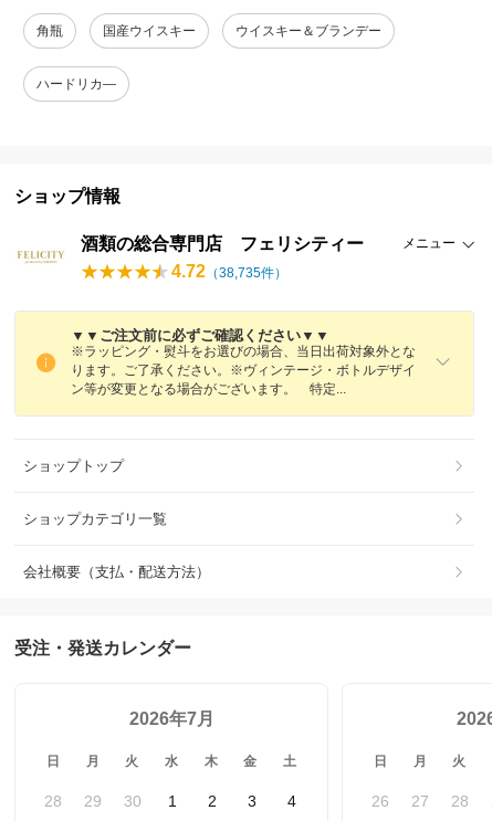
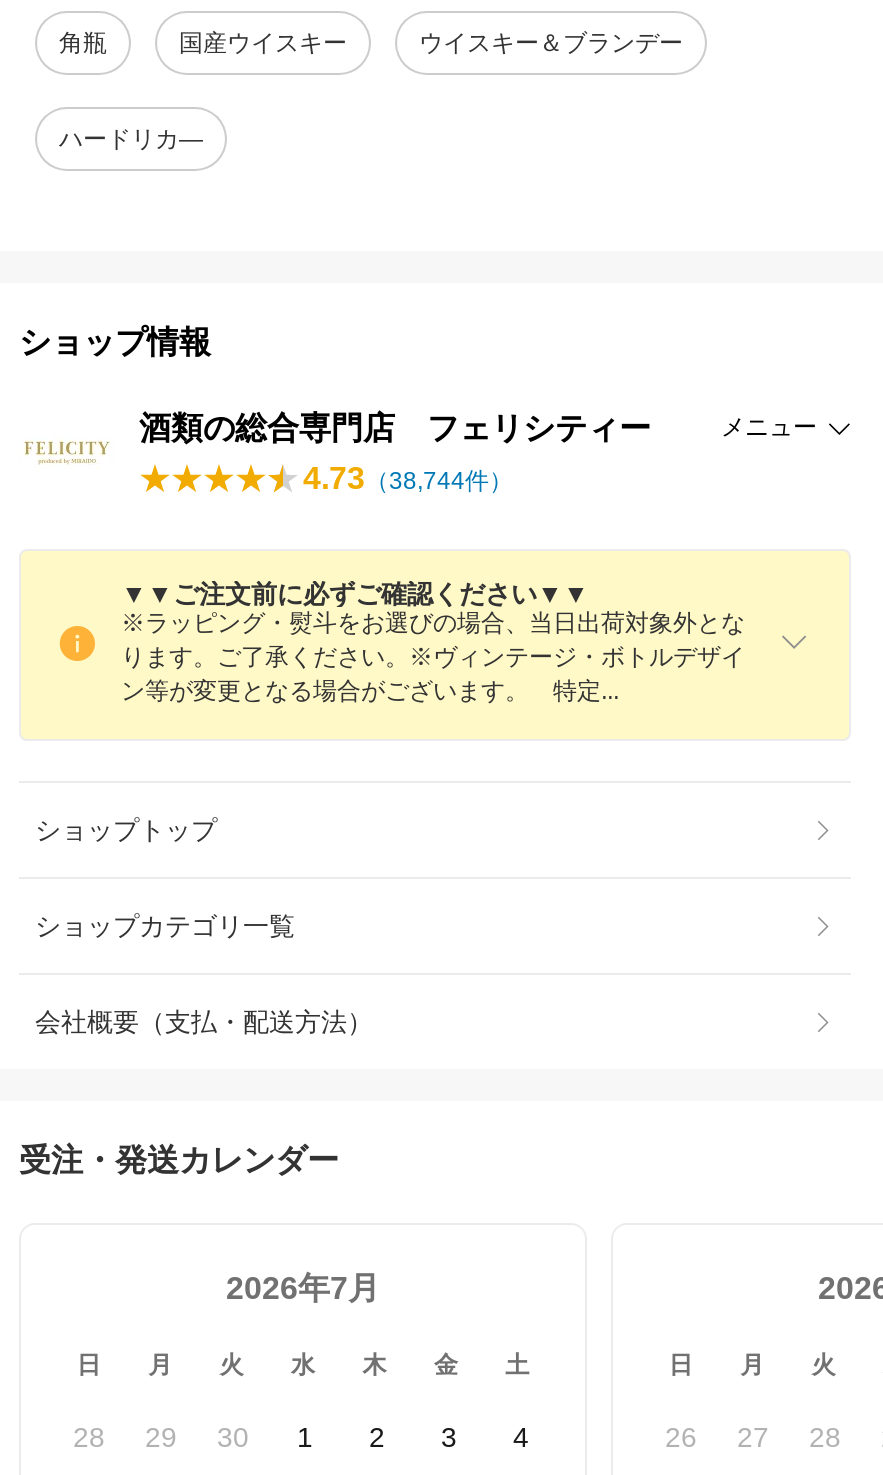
- 4.72（38,735件）
+ 4.73（38,744件）
